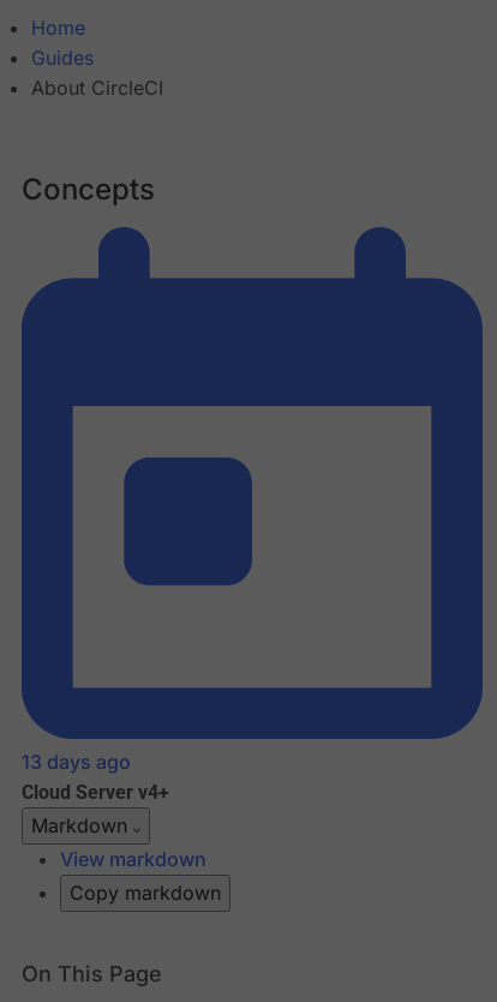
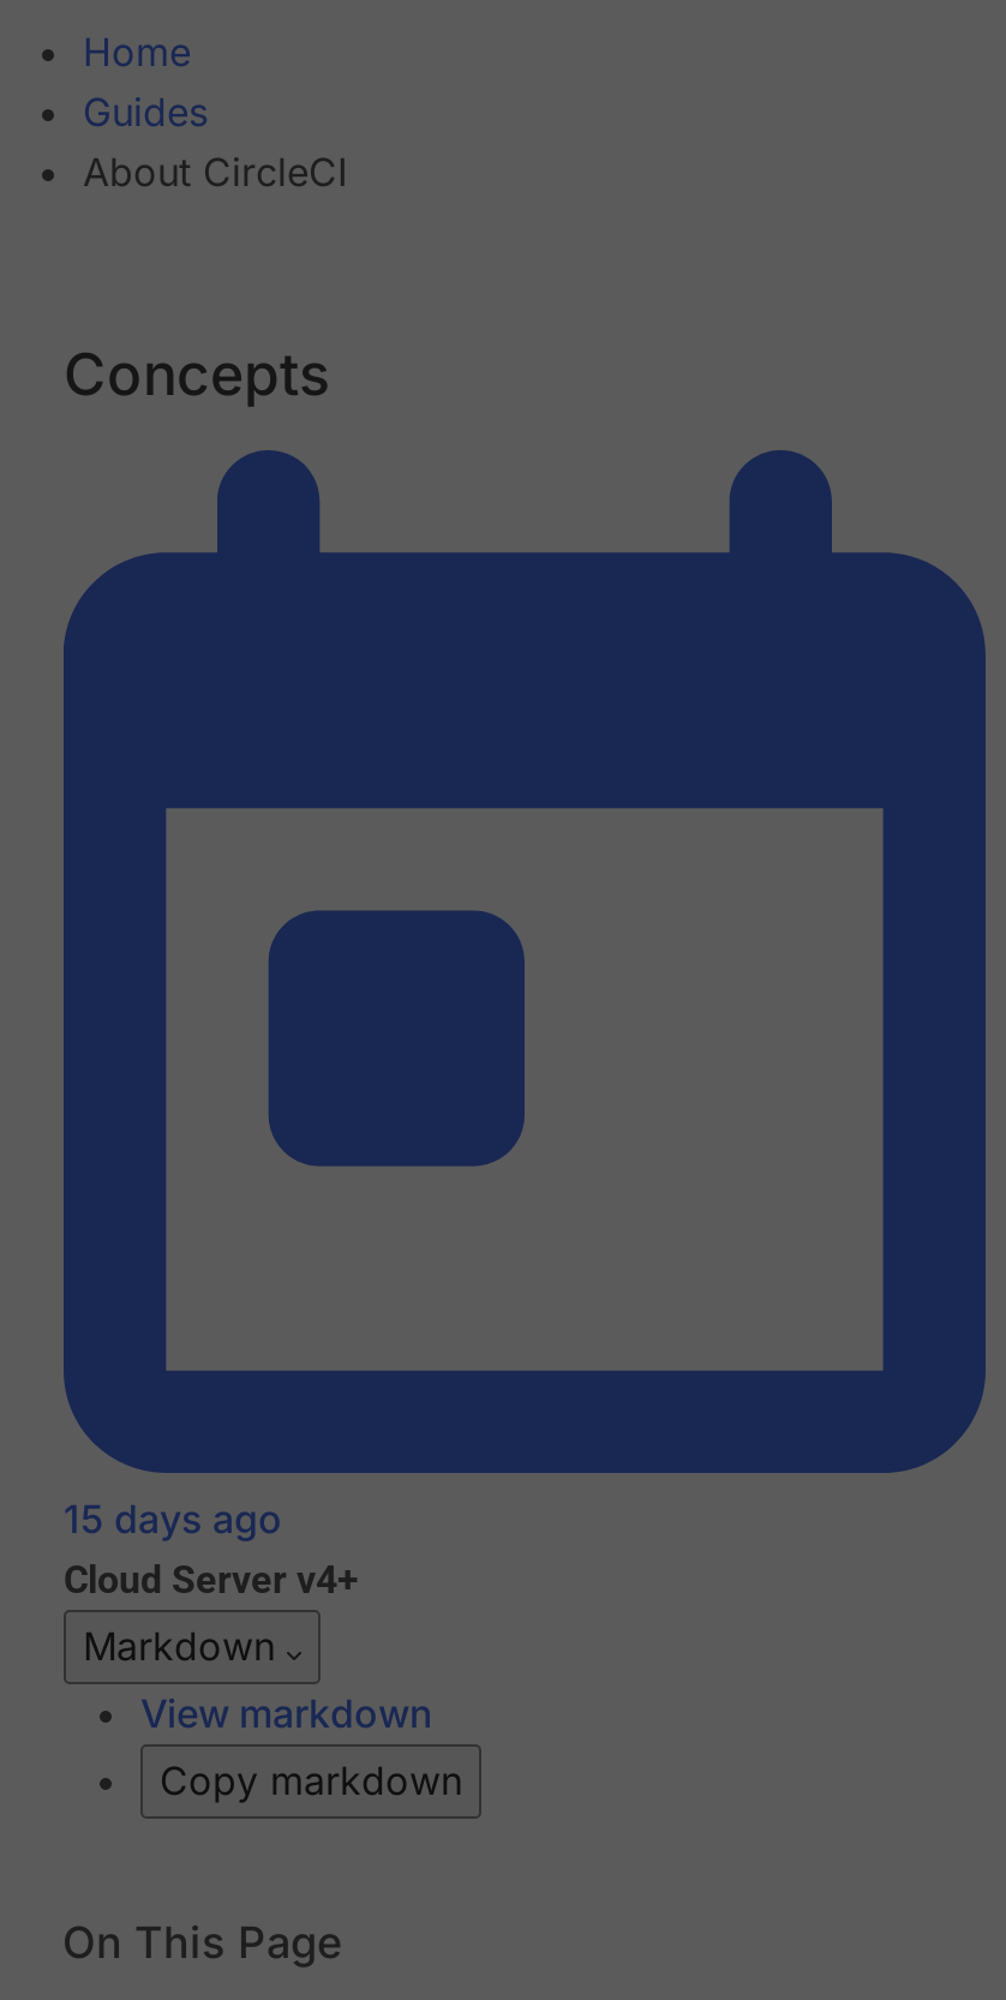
- 13 days ago
+ 15 days ago
